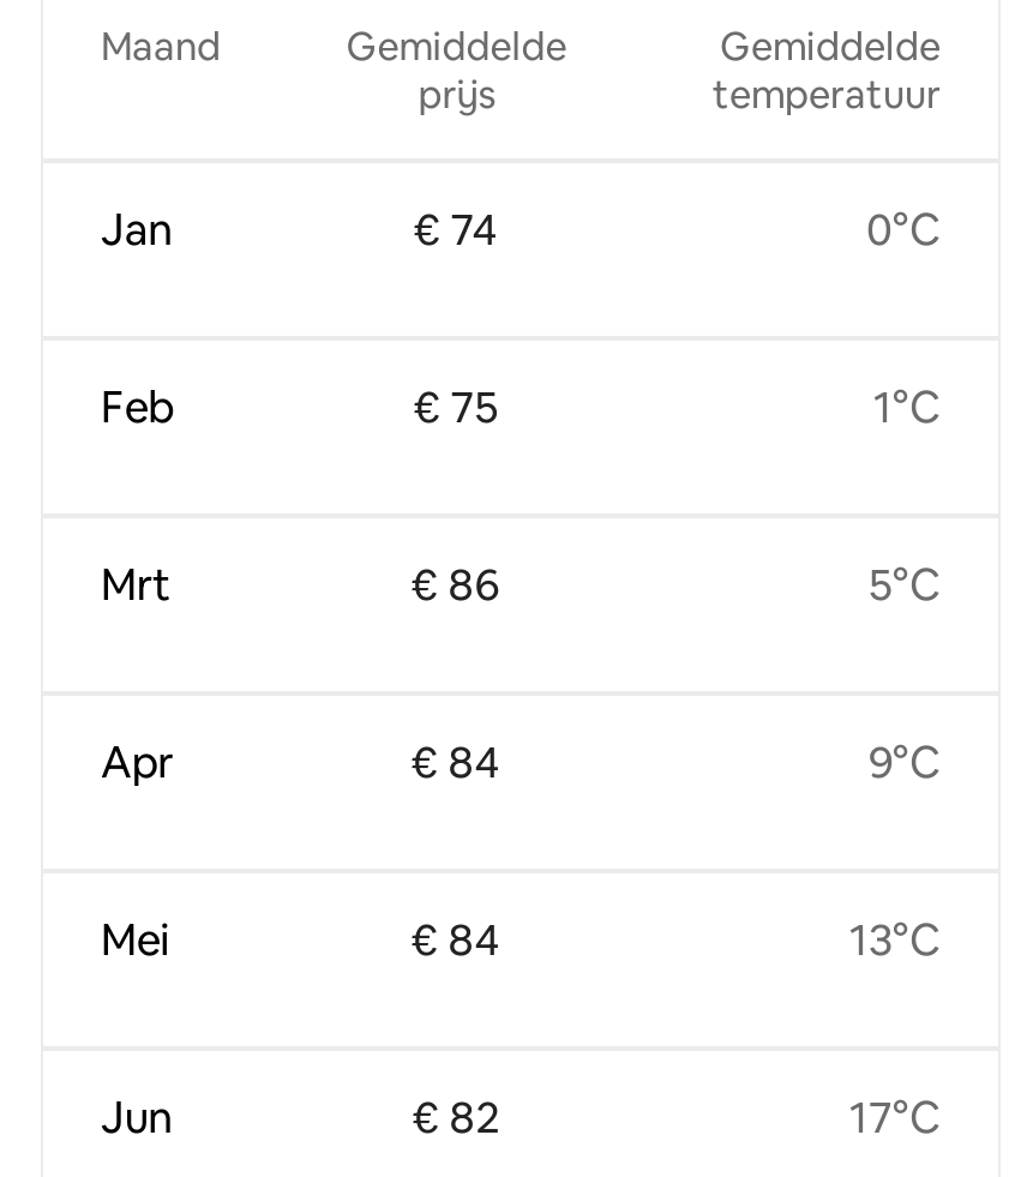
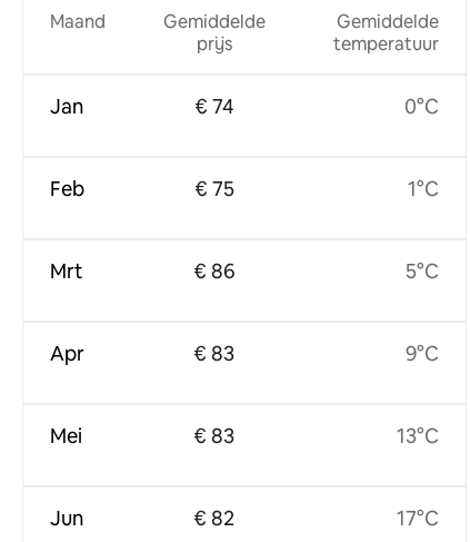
- € 84
+ € 83

- € 84
+ € 83
